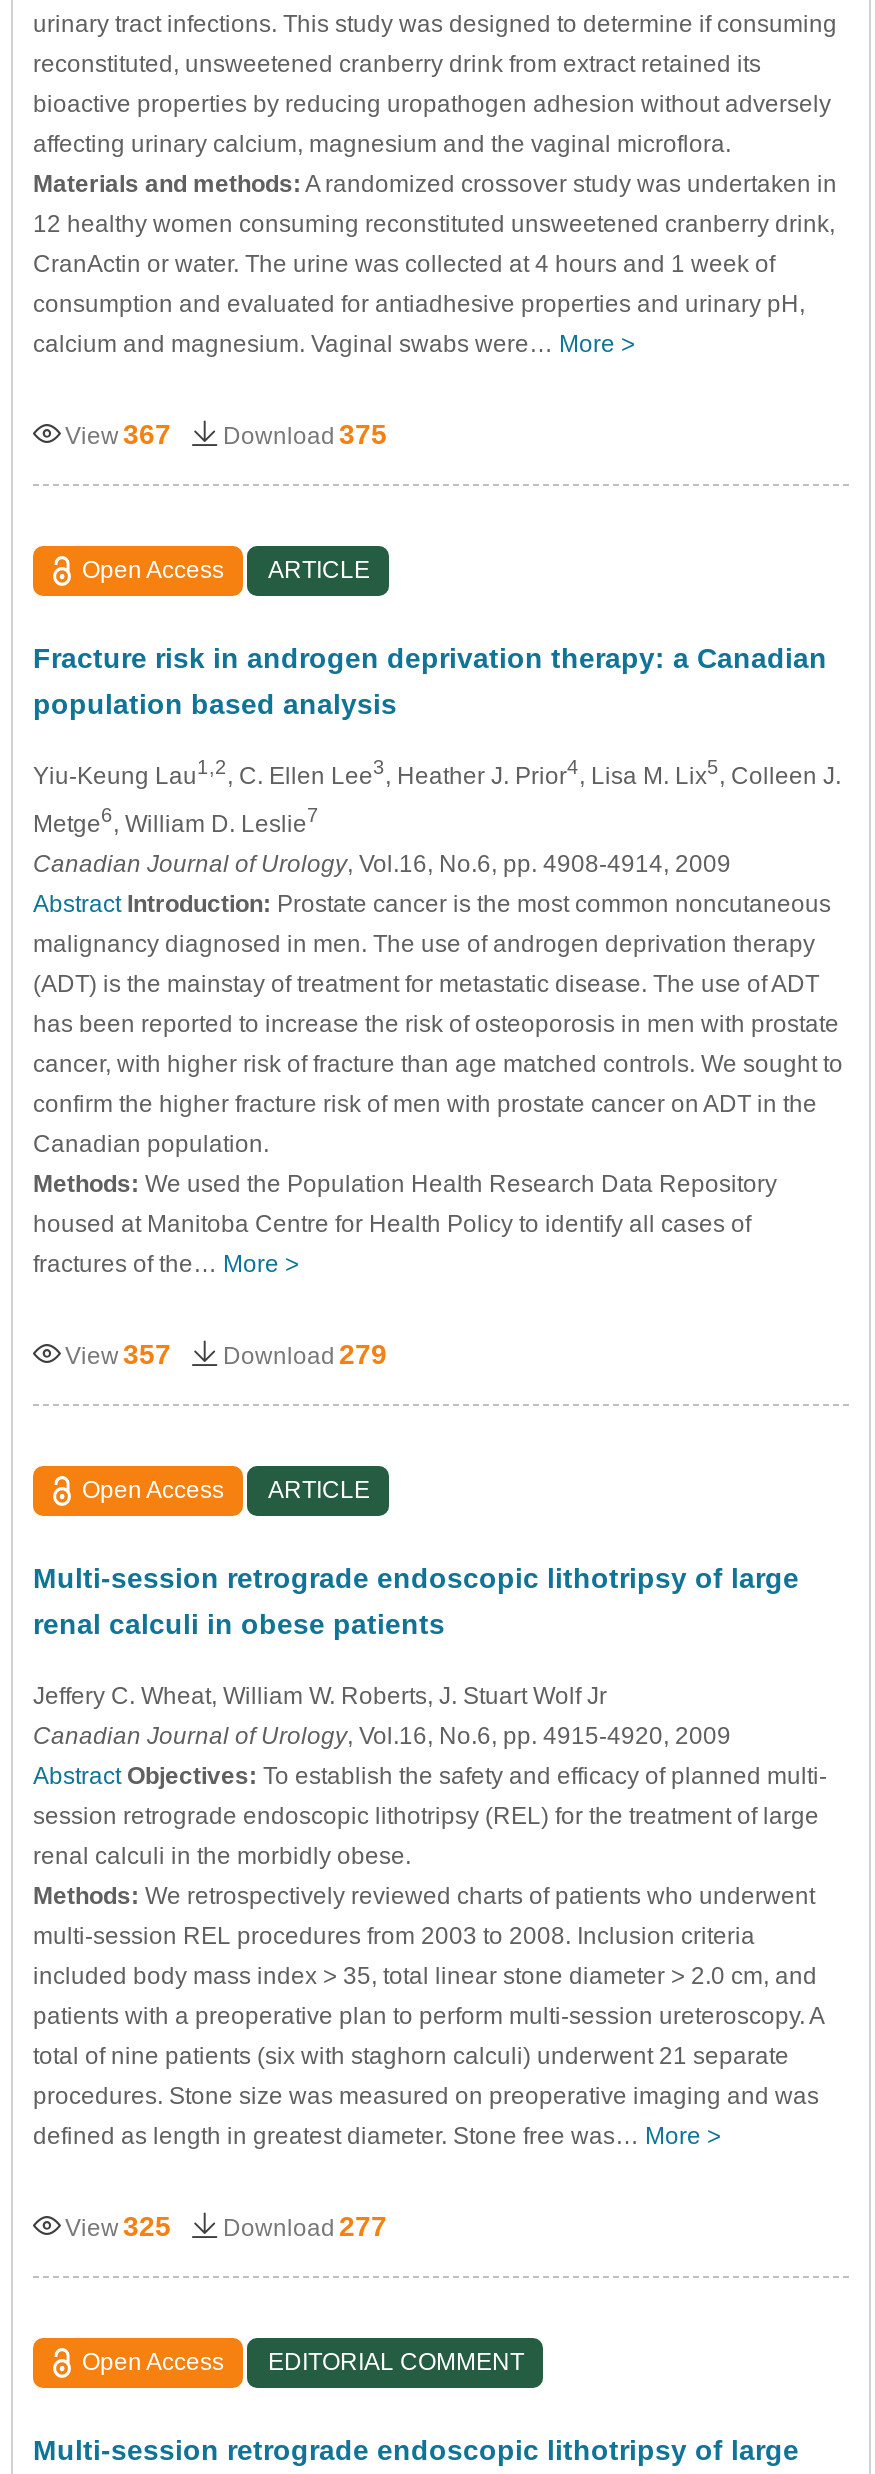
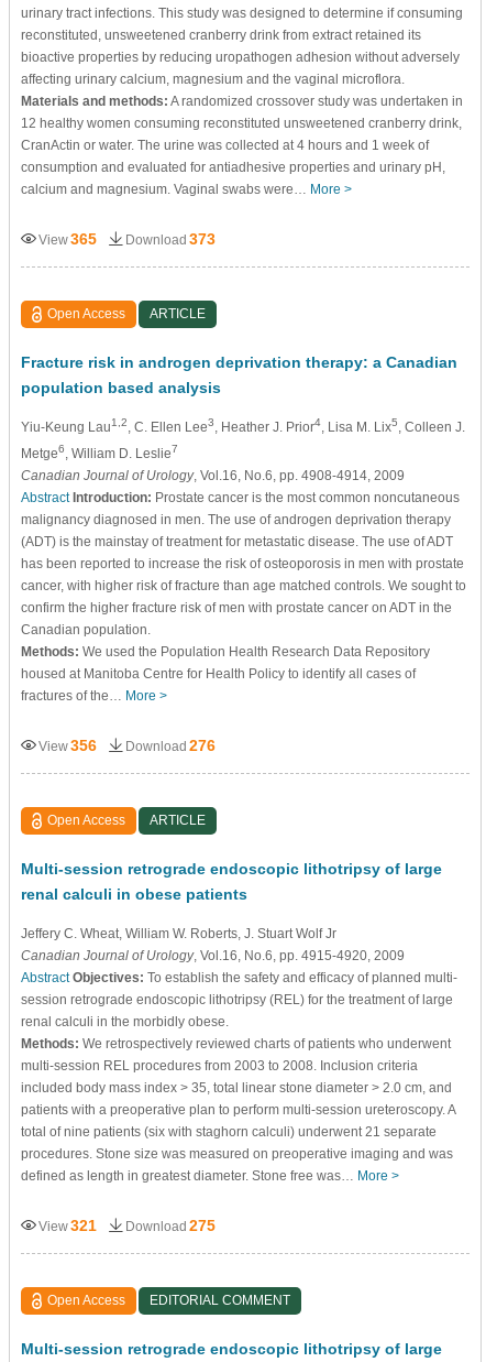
- View 367
+ View 365

- Download 375
+ Download 373

- View 357
+ View 356

- Download 279
+ Download 276

- View 325
+ View 321

- Download 277
+ Download 275
